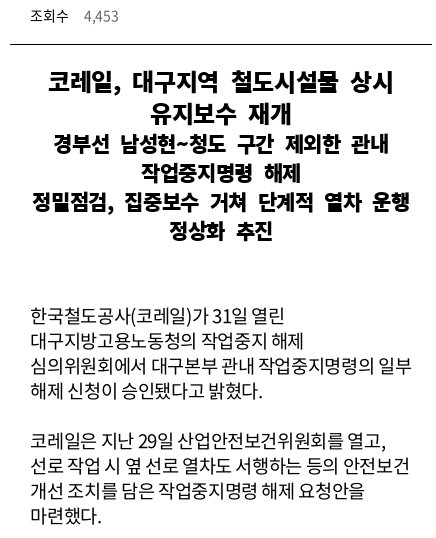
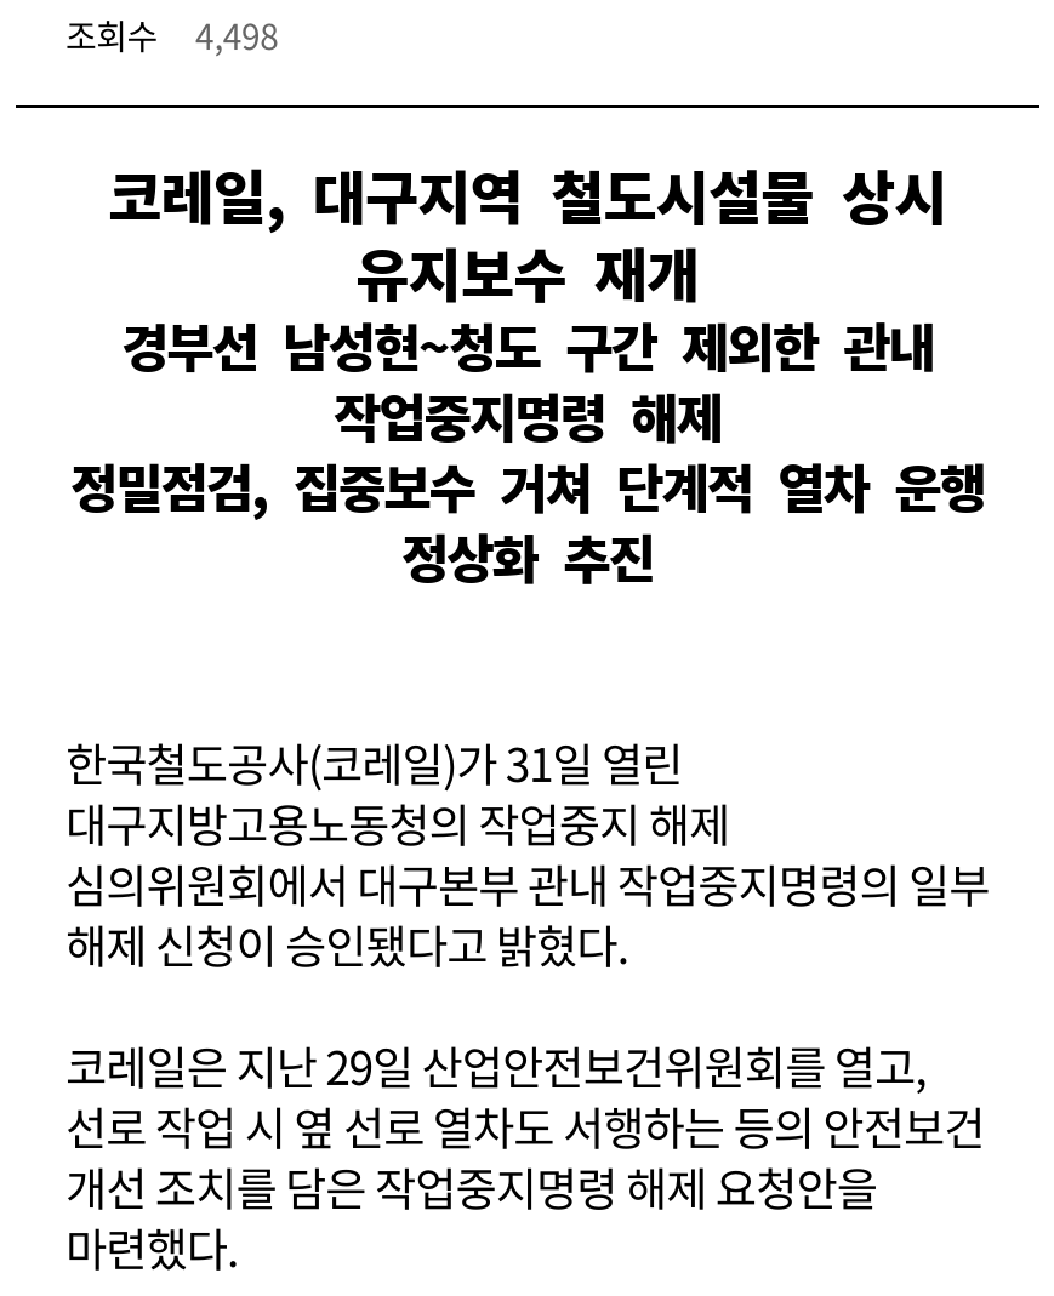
- 조회수 4,453
+ 조회수 4,498
